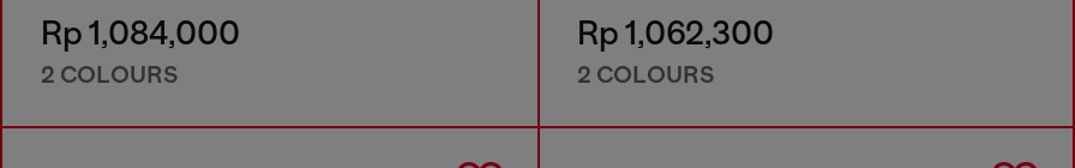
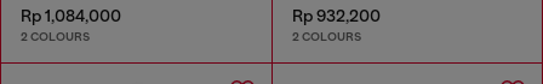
- Rp 1,062,300
+ Rp 932,200
